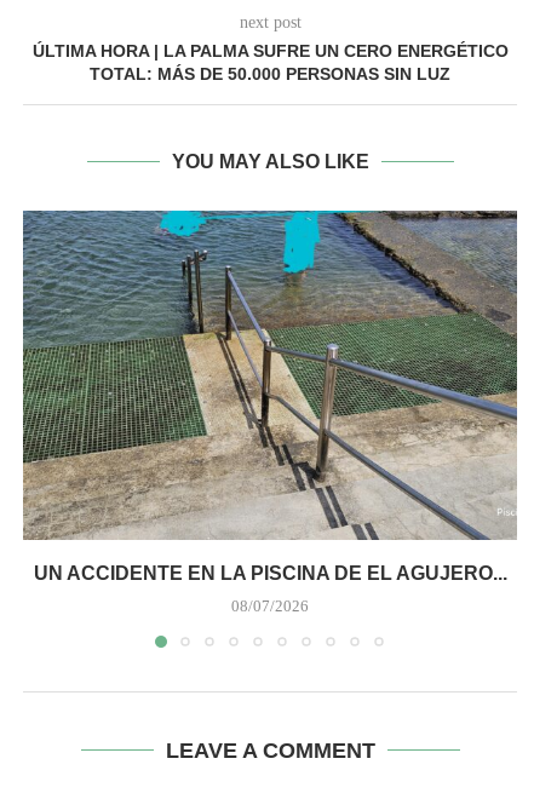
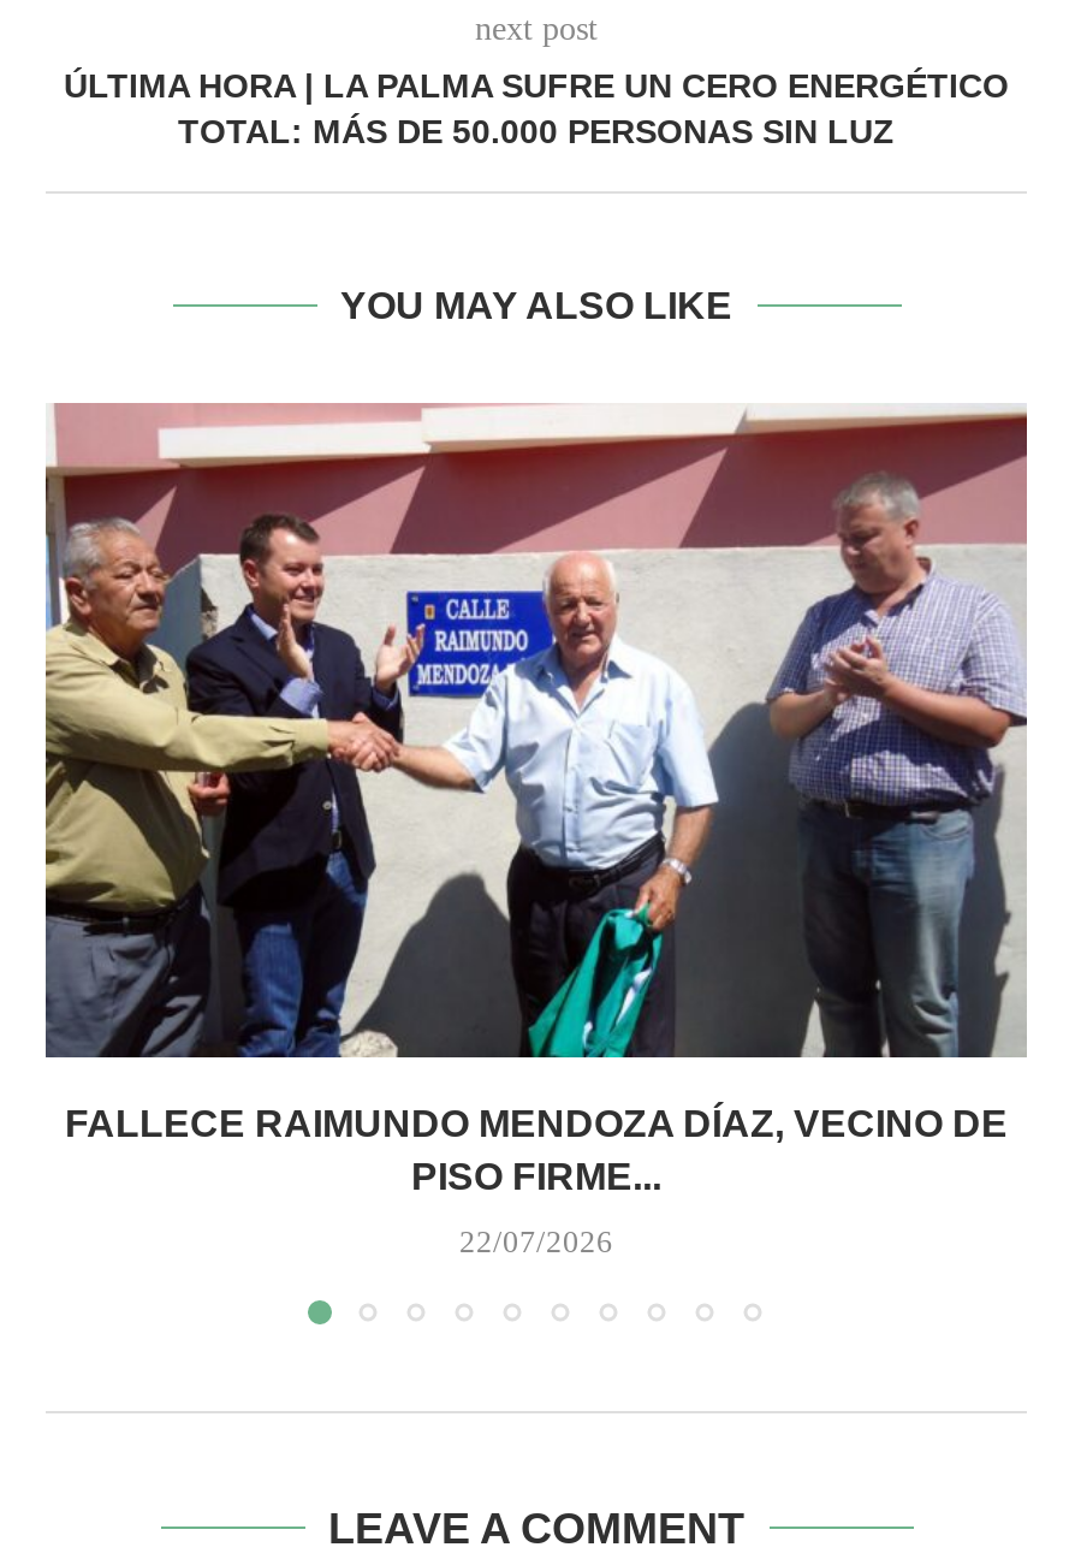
- [image]
- UN ACCIDENTE EN LA PISCINA DE EL AGUJERO...
+ [image]
+ FALLECE RAIMUNDO MENDOZA DÍAZ, VECINO DE
+ PISO FIRME...

- 08/07/2026
+ 22/07/2026
